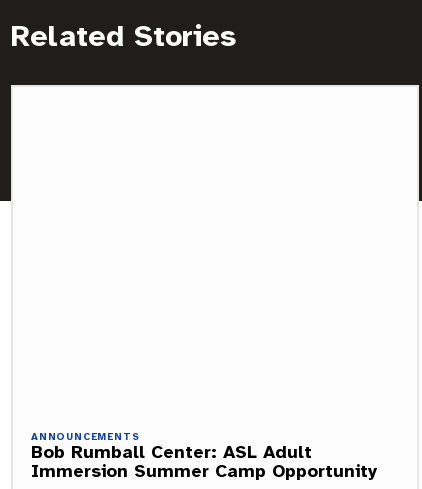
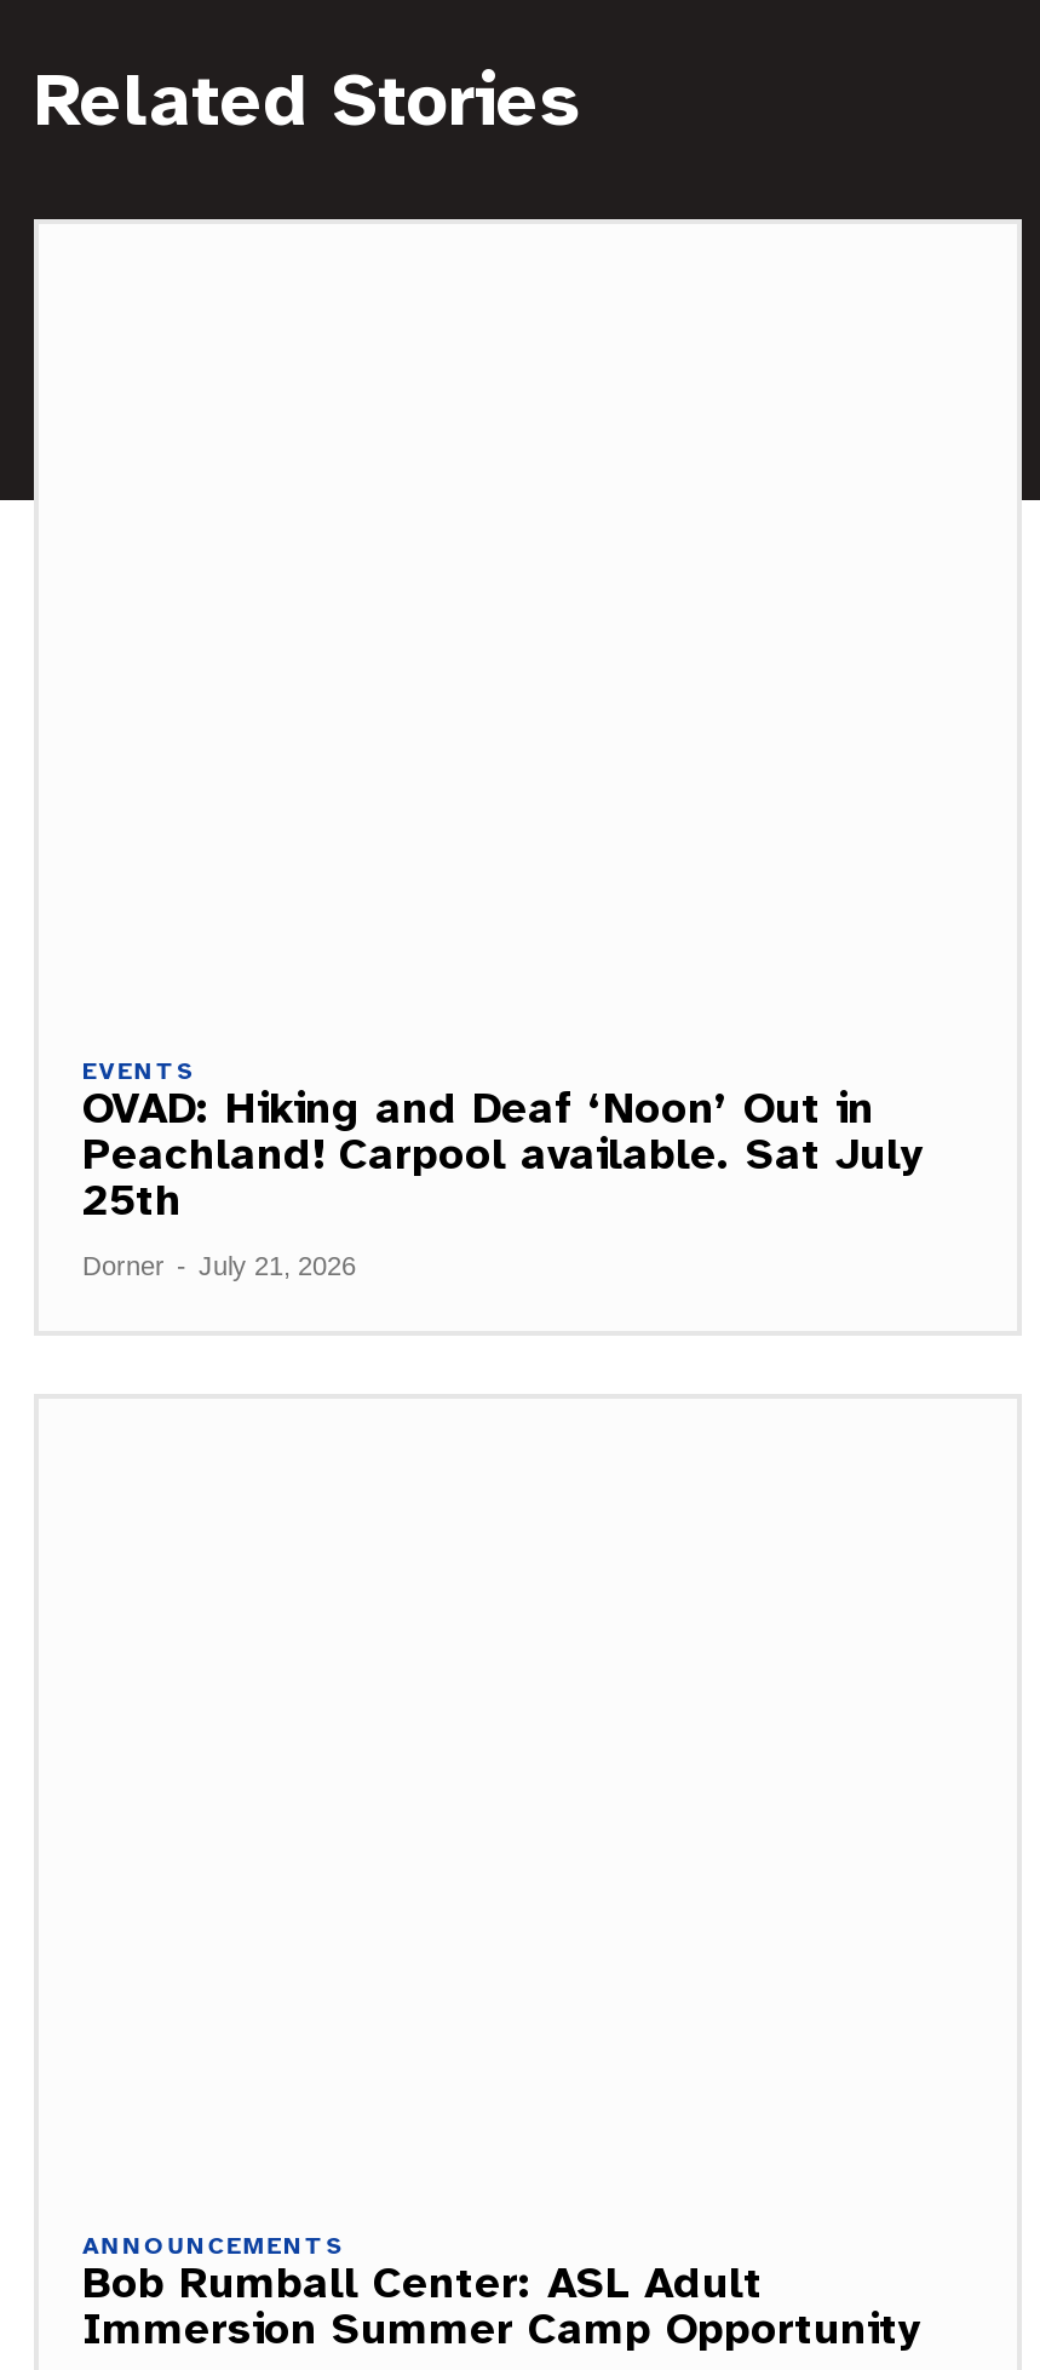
+ EVENTS
+ OVAD: Hiking and Deaf ‘Noon’ Out in
+ Peachland! Carpool available. Sat July
+ 25th
+ Dorner - July 21, 2026
